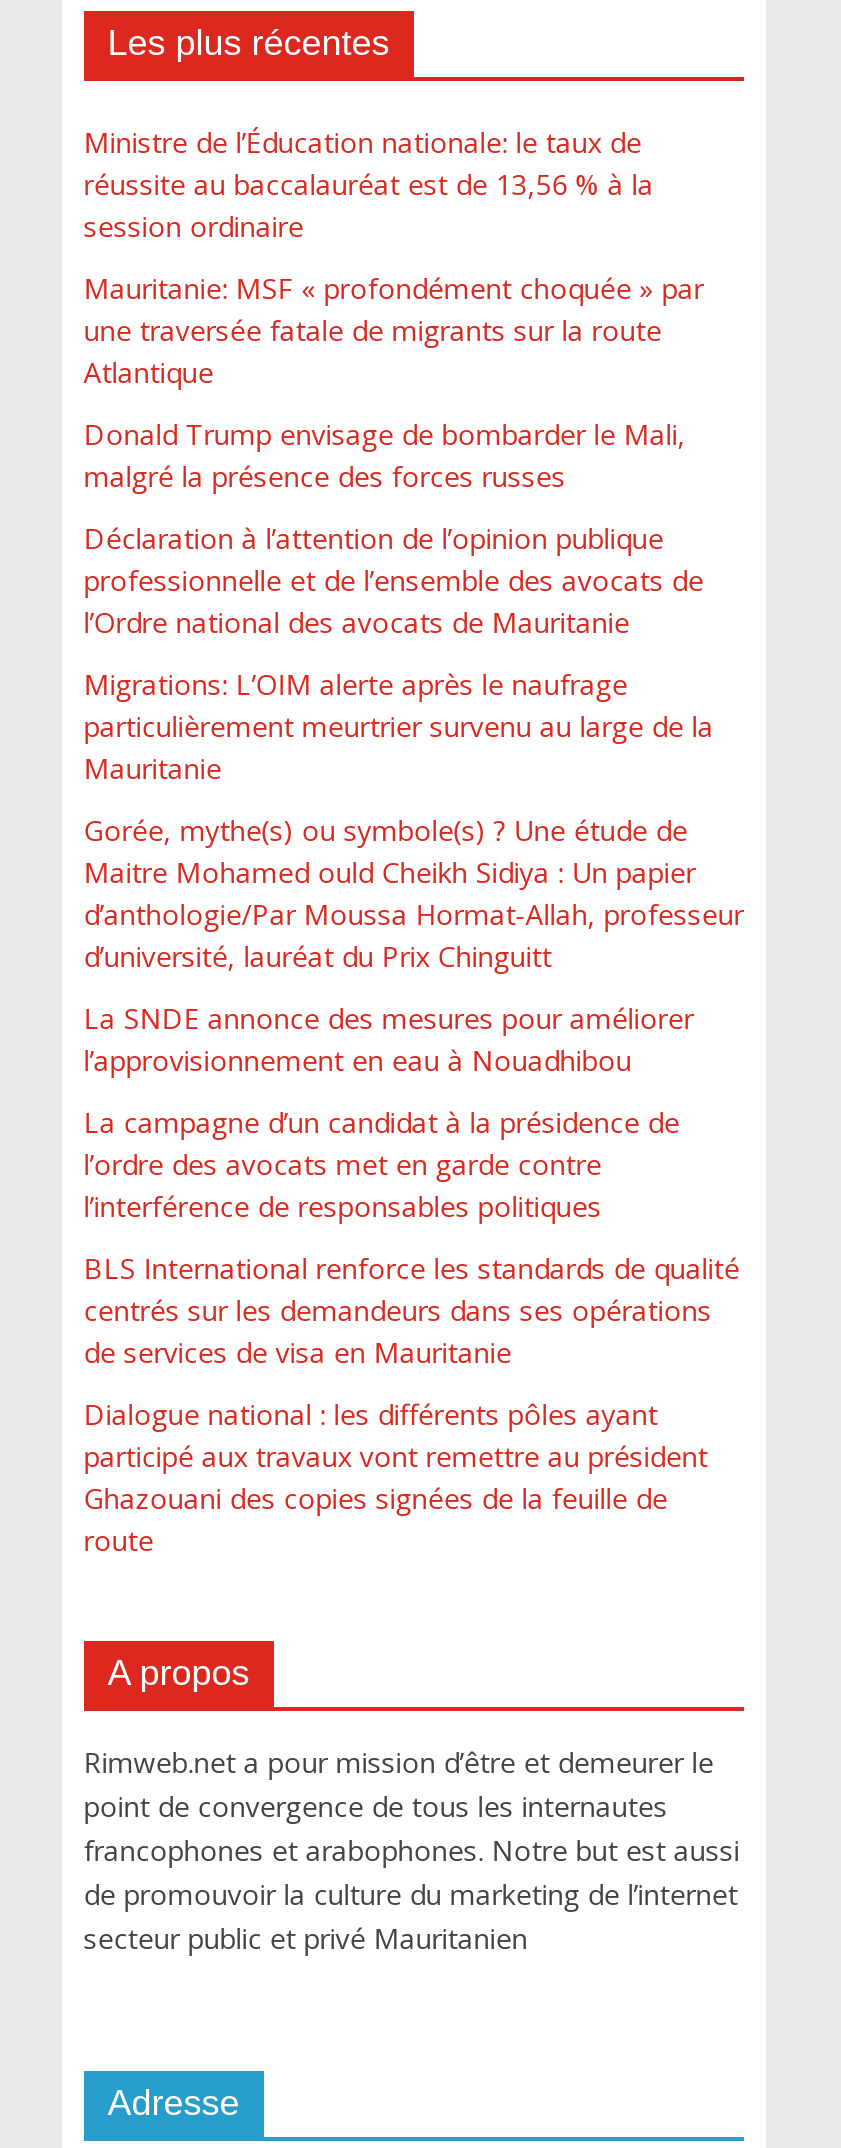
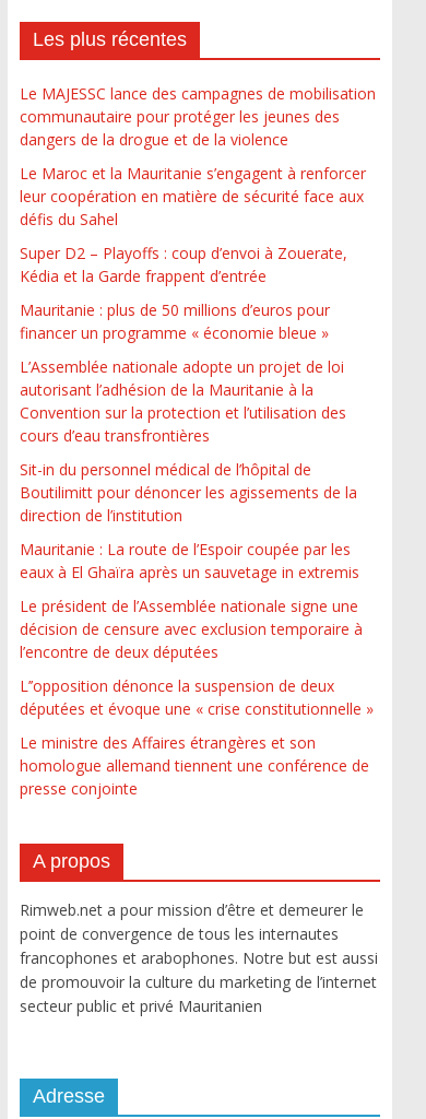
- Ministre de l’Éducation nationale: le taux de
- réussite au baccalauréat est de 13,56 % à la
- session ordinaire
+ Le MAJESSC lance des campagnes de mobilisation
+ communautaire pour protéger les jeunes des
+ dangers de la drogue et de la violence

- Mauritanie: MSF « profondément choquée » par
- une traversée fatale de migrants sur la route
- Atlantique
+ Le Maroc et la Mauritanie s’engagent à renforcer
+ leur coopération en matière de sécurité face aux
+ défis du Sahel

- Donald Trump envisage de bombarder le Mali,
- malgré la présence des forces russes
+ Super D2 – Playoffs : coup d’envoi à Zouerate,
+ Kédia et la Garde frappent d’entrée

- Déclaration à l’attention de l’opinion publique
- professionnelle et de l’ensemble des avocats de
- l’Ordre national des avocats de Mauritanie
+ Mauritanie : plus de 50 millions d’euros pour
+ financer un programme « économie bleue »

- Migrations: L’OIM alerte après le naufrage
- particulièrement meurtrier survenu au large de la
- Mauritanie
+ L’Assemblée nationale adopte un projet de loi
+ autorisant l’adhésion de la Mauritanie à la
+ Convention sur la protection et l’utilisation des
+ cours d’eau transfrontières

- Gorée, mythe(s) ou symbole(s) ? Une étude de
- Maitre Mohamed ould Cheikh Sidiya : Un papier
- d’anthologie/Par Moussa Hormat-Allah, professeur
- d’université, lauréat du Prix Chinguitt
+ Sit-in du personnel médical de l’hôpital de
+ Boutilimitt pour dénoncer les agissements de la
+ direction de l’institution

- La SNDE annonce des mesures pour améliorer
- l’approvisionnement en eau à Nouadhibou
+ Mauritanie : La route de l’Espoir coupée par les
+ eaux à El Ghaïra après un sauvetage in extremis

- La campagne d’un candidat à la présidence de
- l’ordre des avocats met en garde contre
- l’interférence de responsables politiques
+ Le président de l’Assemblée nationale signe une
+ décision de censure avec exclusion temporaire à
+ l’encontre de deux députées

- BLS International renforce les standards de qualité
- centrés sur les demandeurs dans ses opérations
- de services de visa en Mauritanie
+ L’’opposition dénonce la suspension de deux
+ députées et évoque une « crise constitutionnelle »

- Dialogue national : les différents pôles ayant
- participé aux travaux vont remettre au président
- Ghazouani des copies signées de la feuille de
- route
+ Le ministre des Affaires étrangères et son
+ homologue allemand tiennent une conférence de
+ presse conjointe
